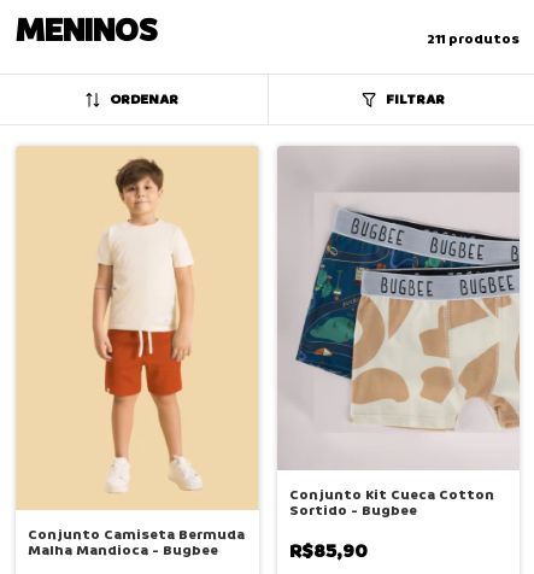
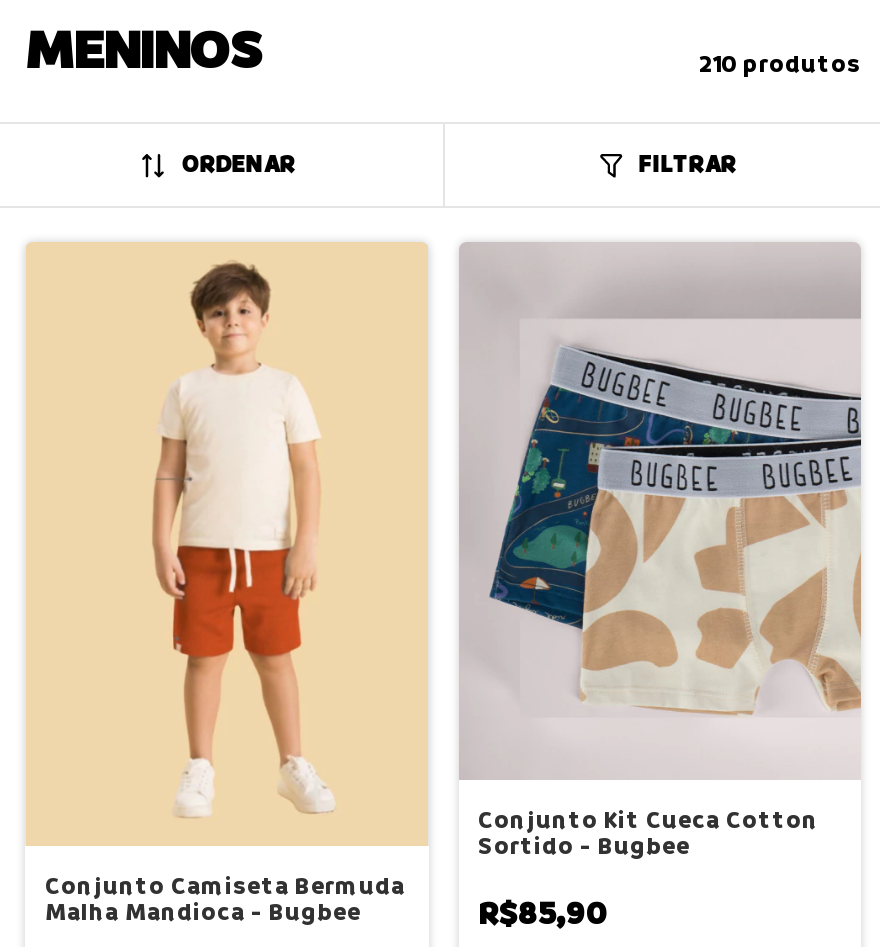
- 211 produtos
+ 210 produtos
